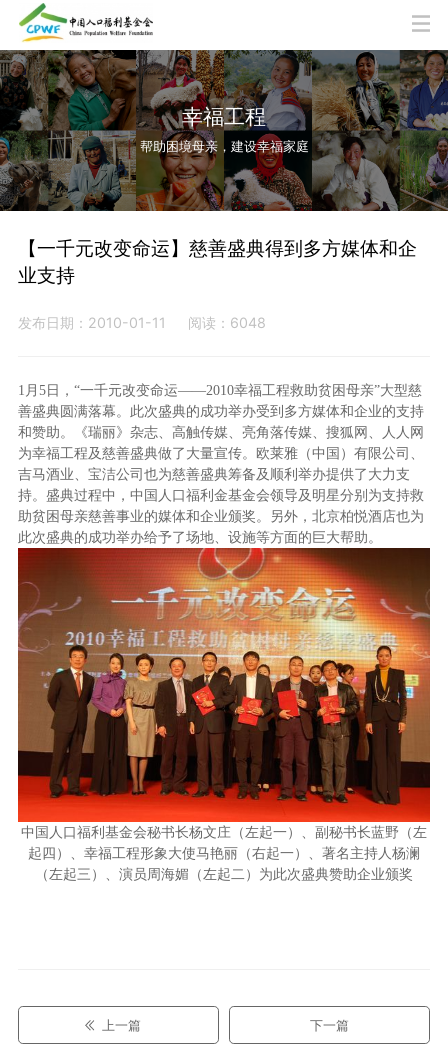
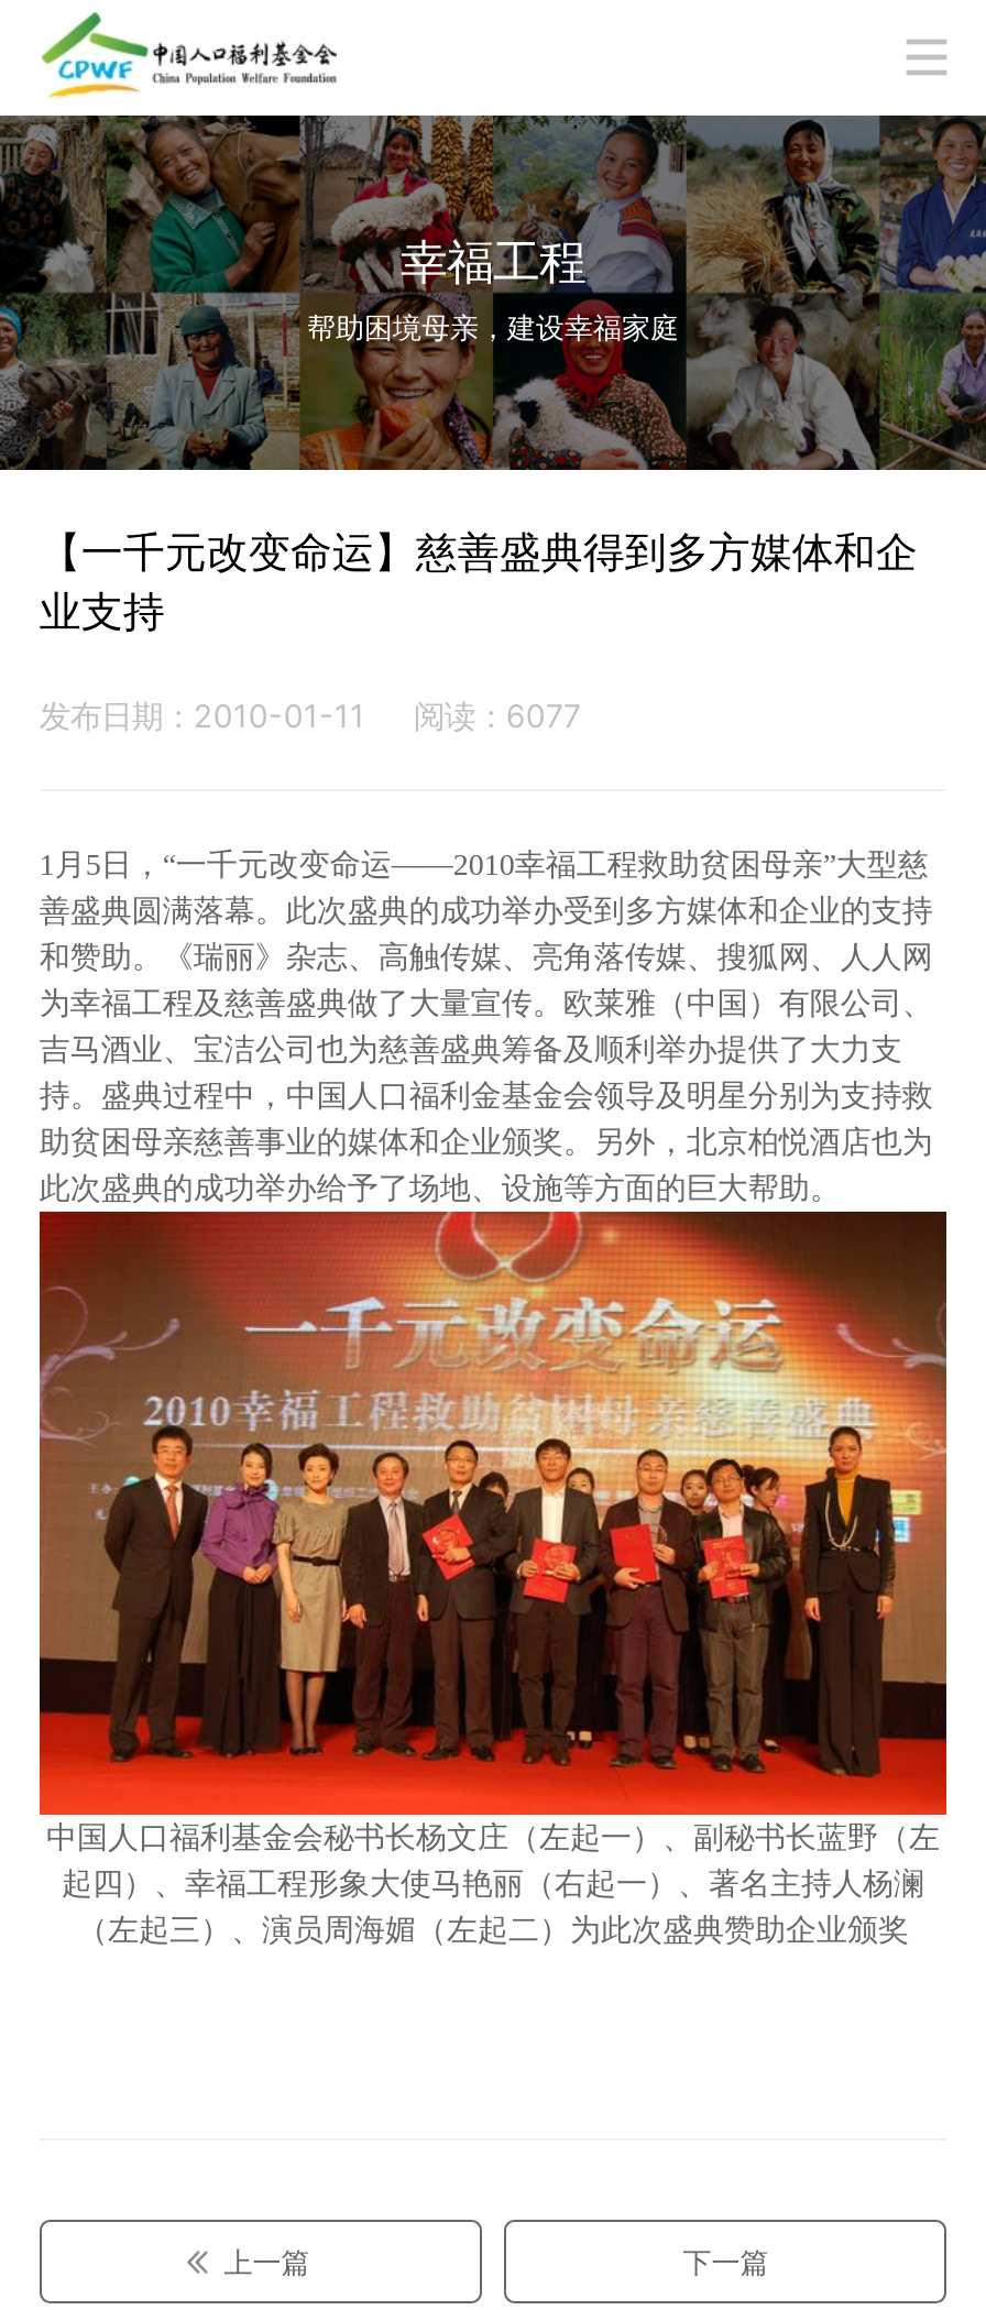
- 发布日期：2010-01-11 阅读：6048
+ 发布日期：2010-01-11 阅读：6077
